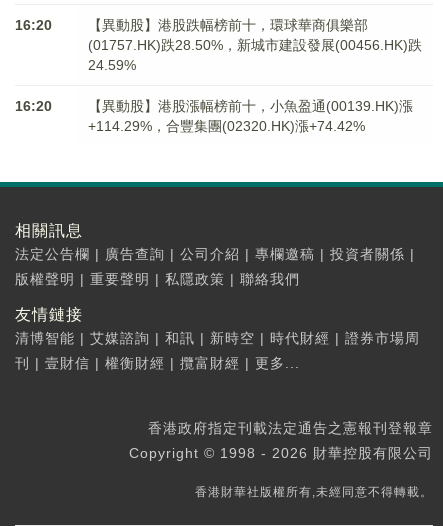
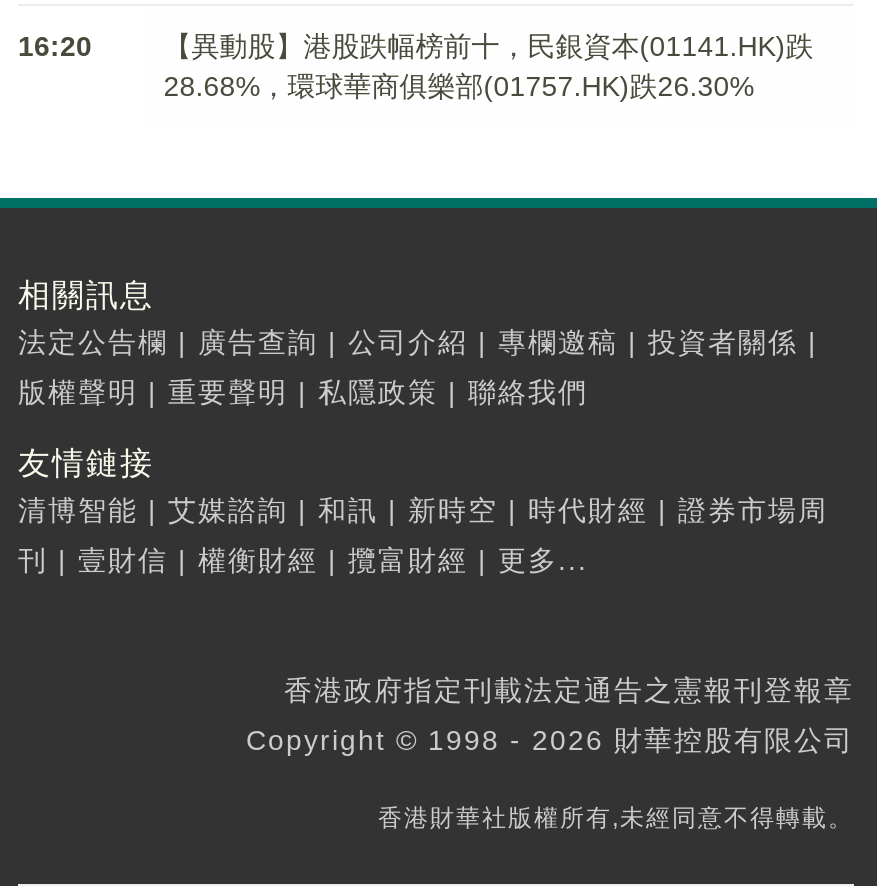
- 【異動股】港股跌幅榜前十，環球華商俱樂部
- (01757.HK)跌28.50%，新城市建設發展(00456.HK)跌
- 24.59%
- 16:20
- 【異動股】港股漲幅榜前十，小魚盈通(00139.HK)漲
- +114.29%，合豐集團(02320.HK)漲+74.42%
+ 【異動股】港股跌幅榜前十，民銀資本(01141.HK)跌
+ 28.68%，環球華商俱樂部(01757.HK)跌26.30%
